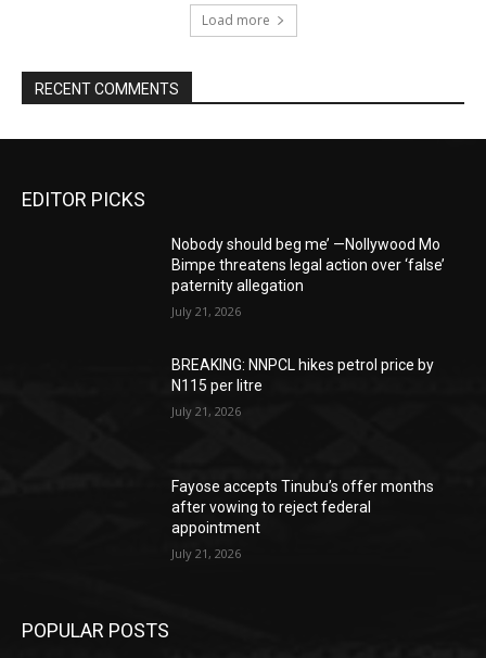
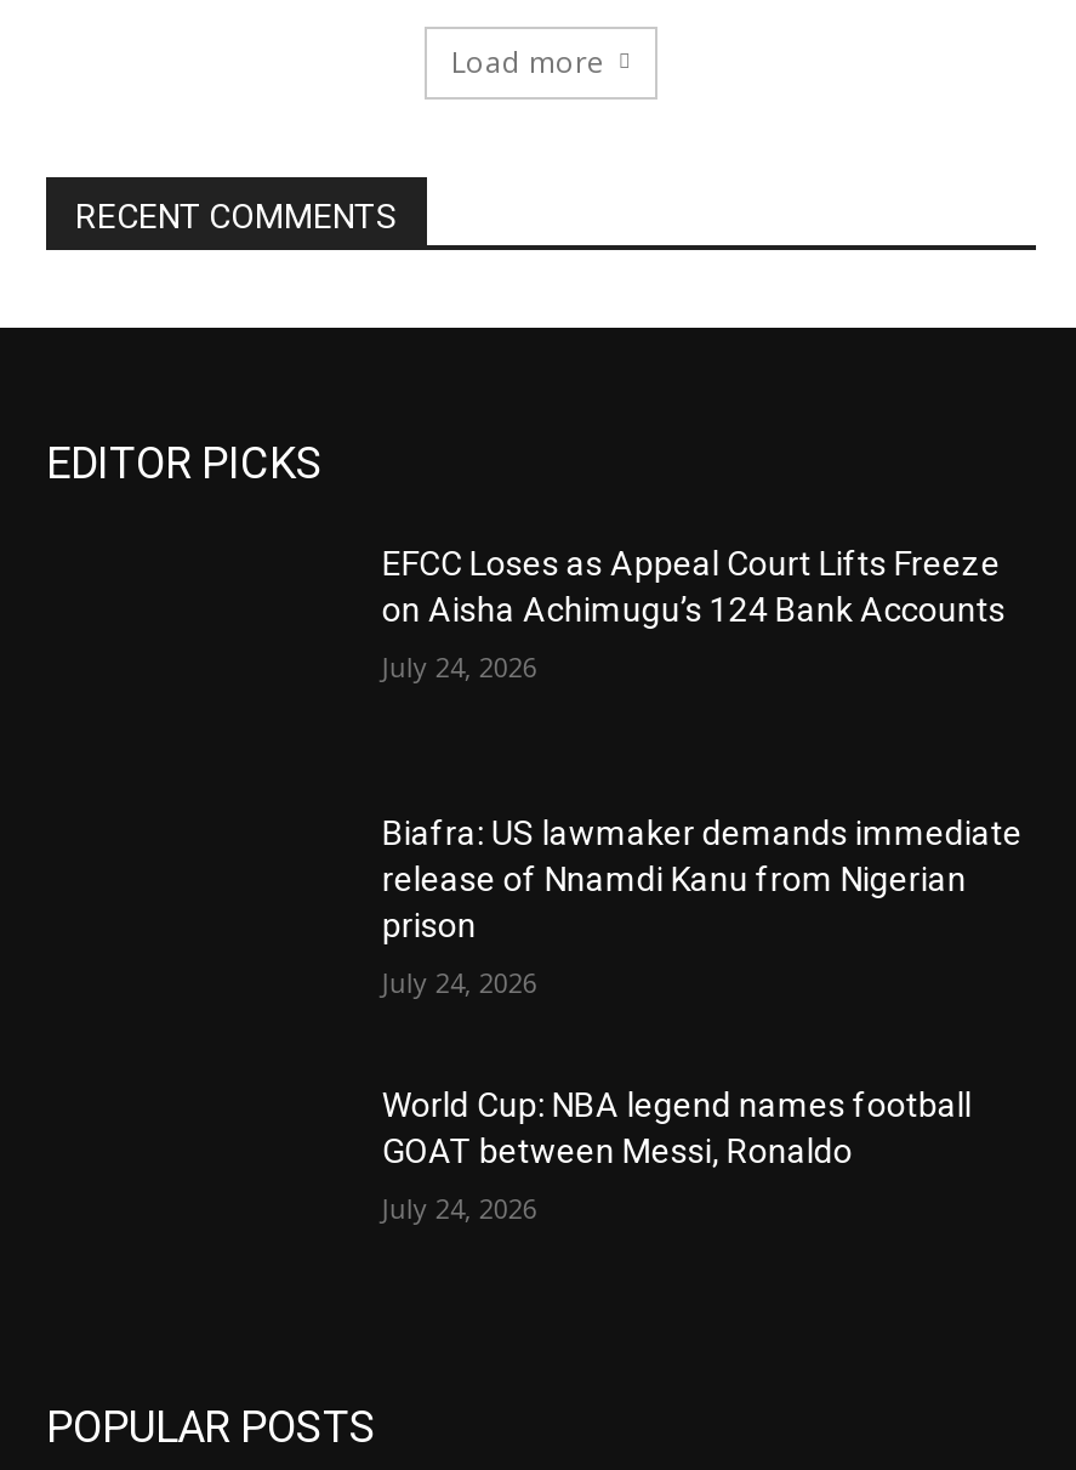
- Nobody should beg me’ —Nollywood Mo
- Bimpe threatens legal action over ‘false’
- paternity allegation
+ EFCC Loses as Appeal Court Lifts Freeze
+ on Aisha Achimugu’s 124 Bank Accounts

- July 21, 2026
+ July 24, 2026

- BREAKING: NNPCL hikes petrol price by
- N115 per litre
+ Biafra: US lawmaker demands immediate
+ release of Nnamdi Kanu from Nigerian
+ prison

- July 21, 2026
+ July 24, 2026

- Fayose accepts Tinubu’s offer months
- after vowing to reject federal
- appointment
+ World Cup: NBA legend names football
+ GOAT between Messi, Ronaldo

- July 21, 2026
+ July 24, 2026
